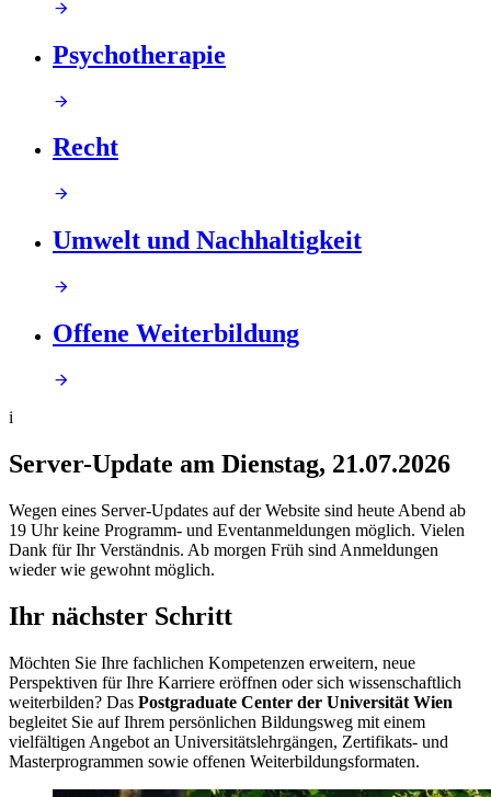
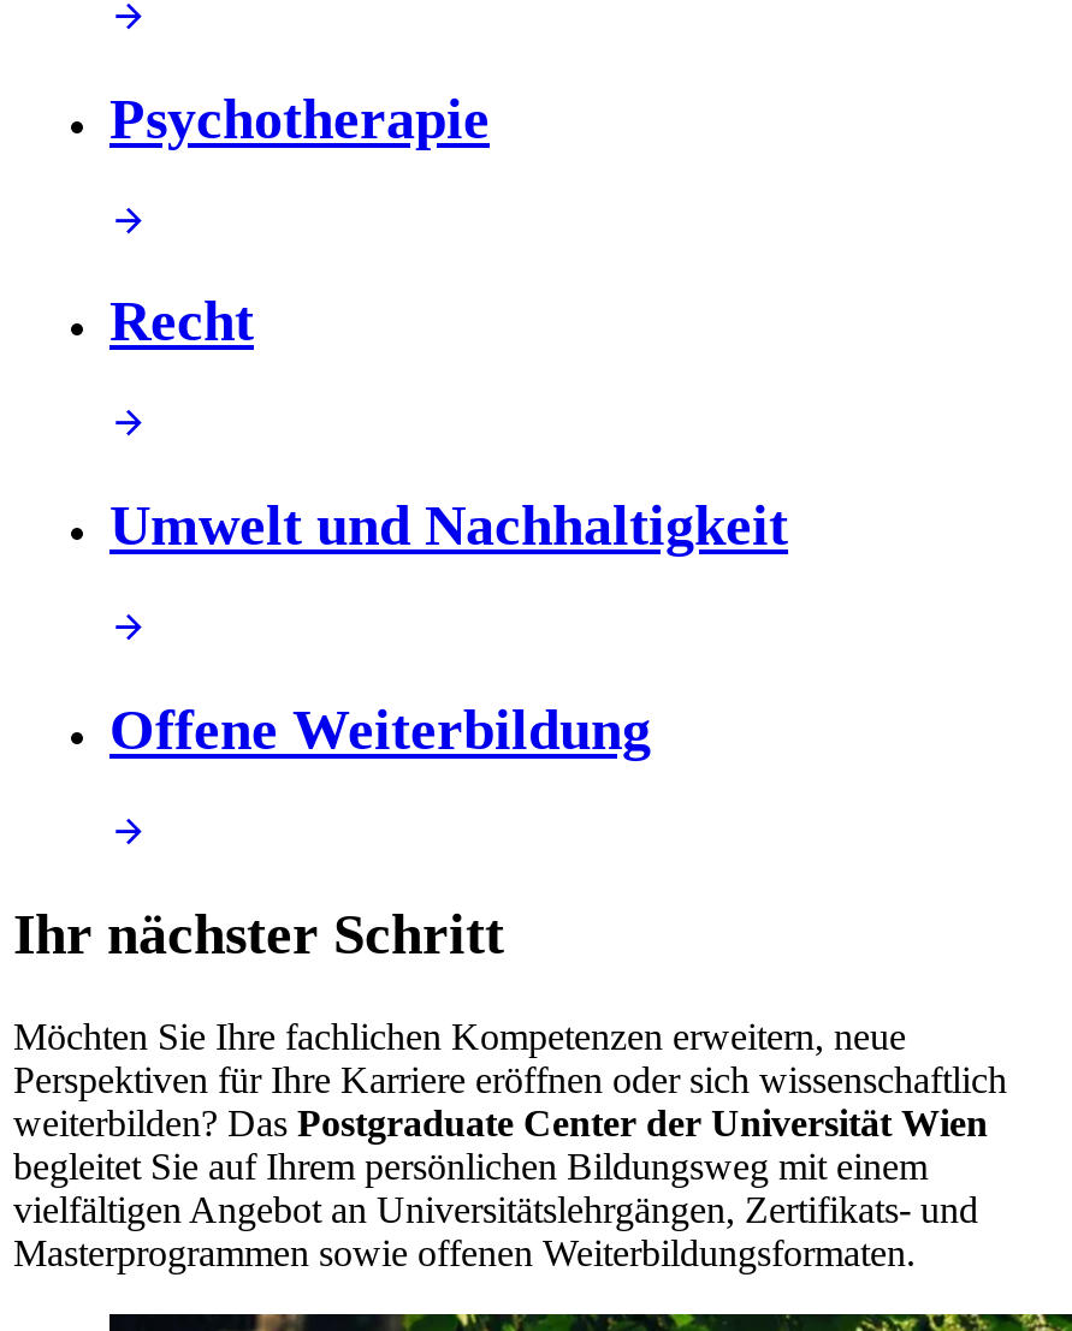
- i
- Server-Update am Dienstag, 21.07.2026
- Wegen eines Server-Updates auf der Website sind heute Abend ab
- 19 Uhr keine Programm- und Eventanmeldungen möglich. Vielen
- Dank für Ihr Verständnis. Ab morgen Früh sind Anmeldungen
- wieder wie gewohnt möglich.
